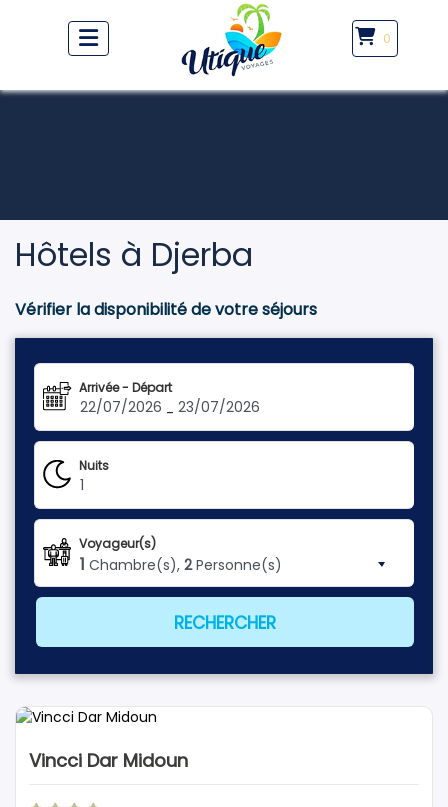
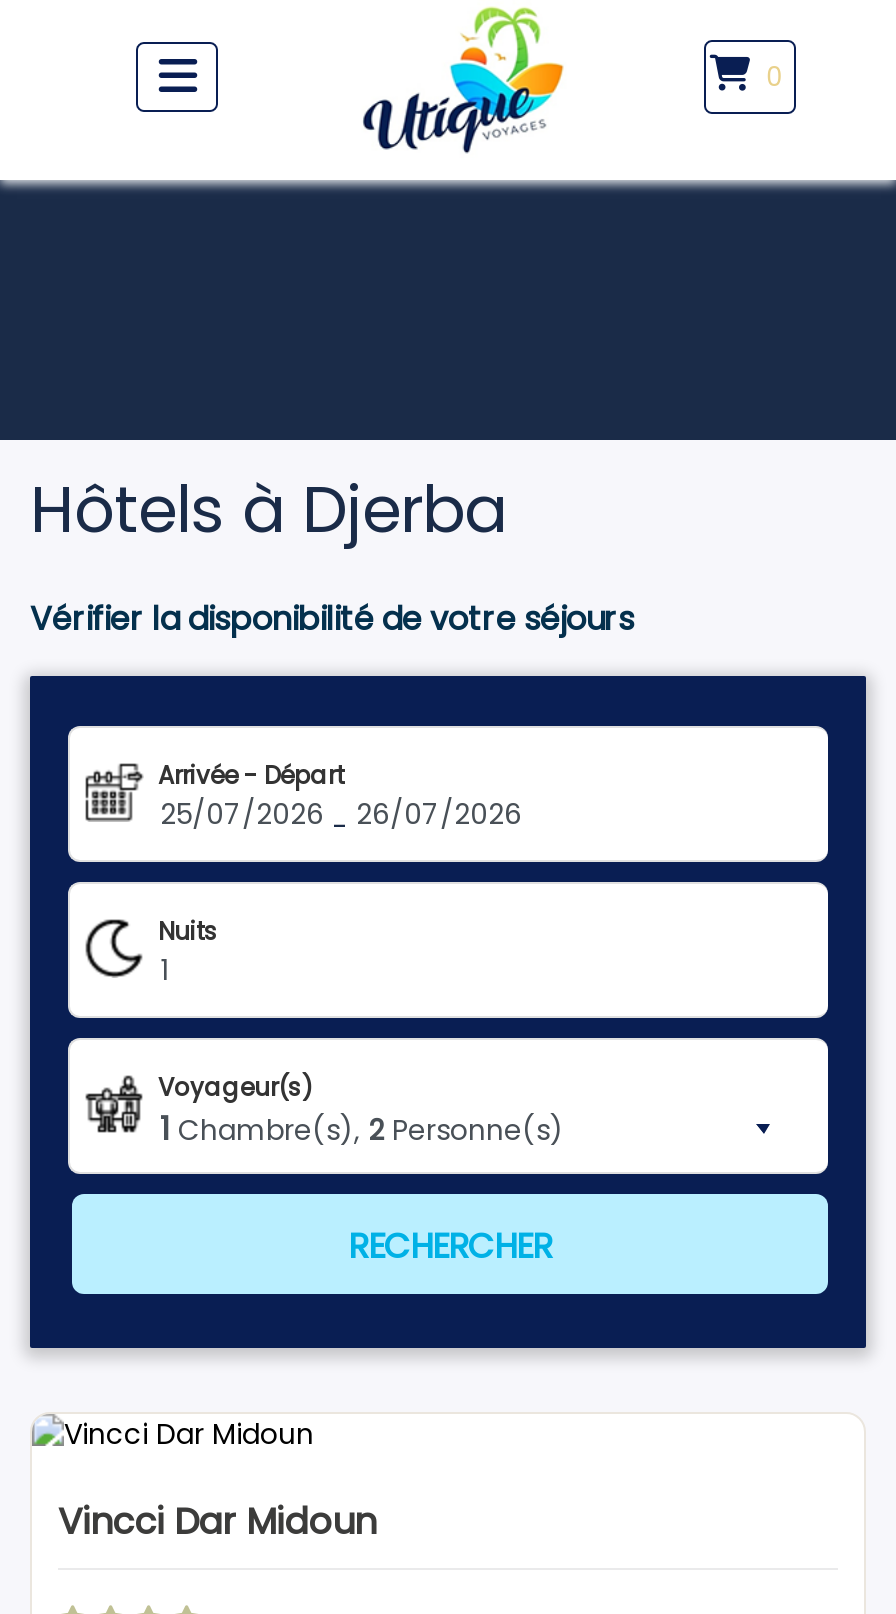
- 22/07/2026 - 23/07/2026
+ 25/07/2026 - 26/07/2026
